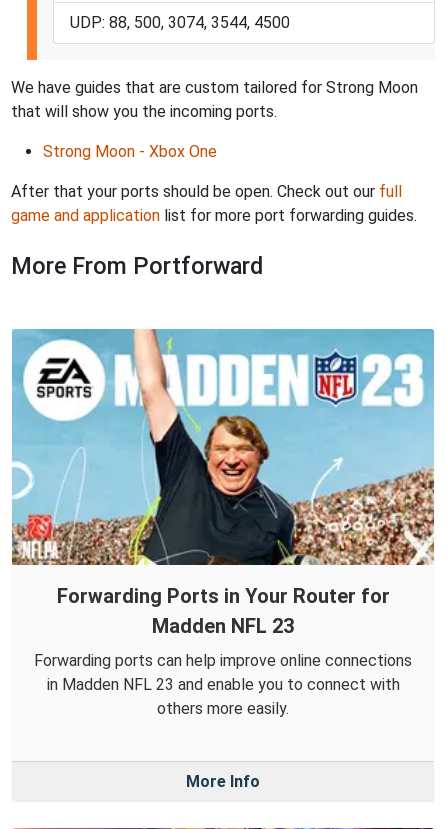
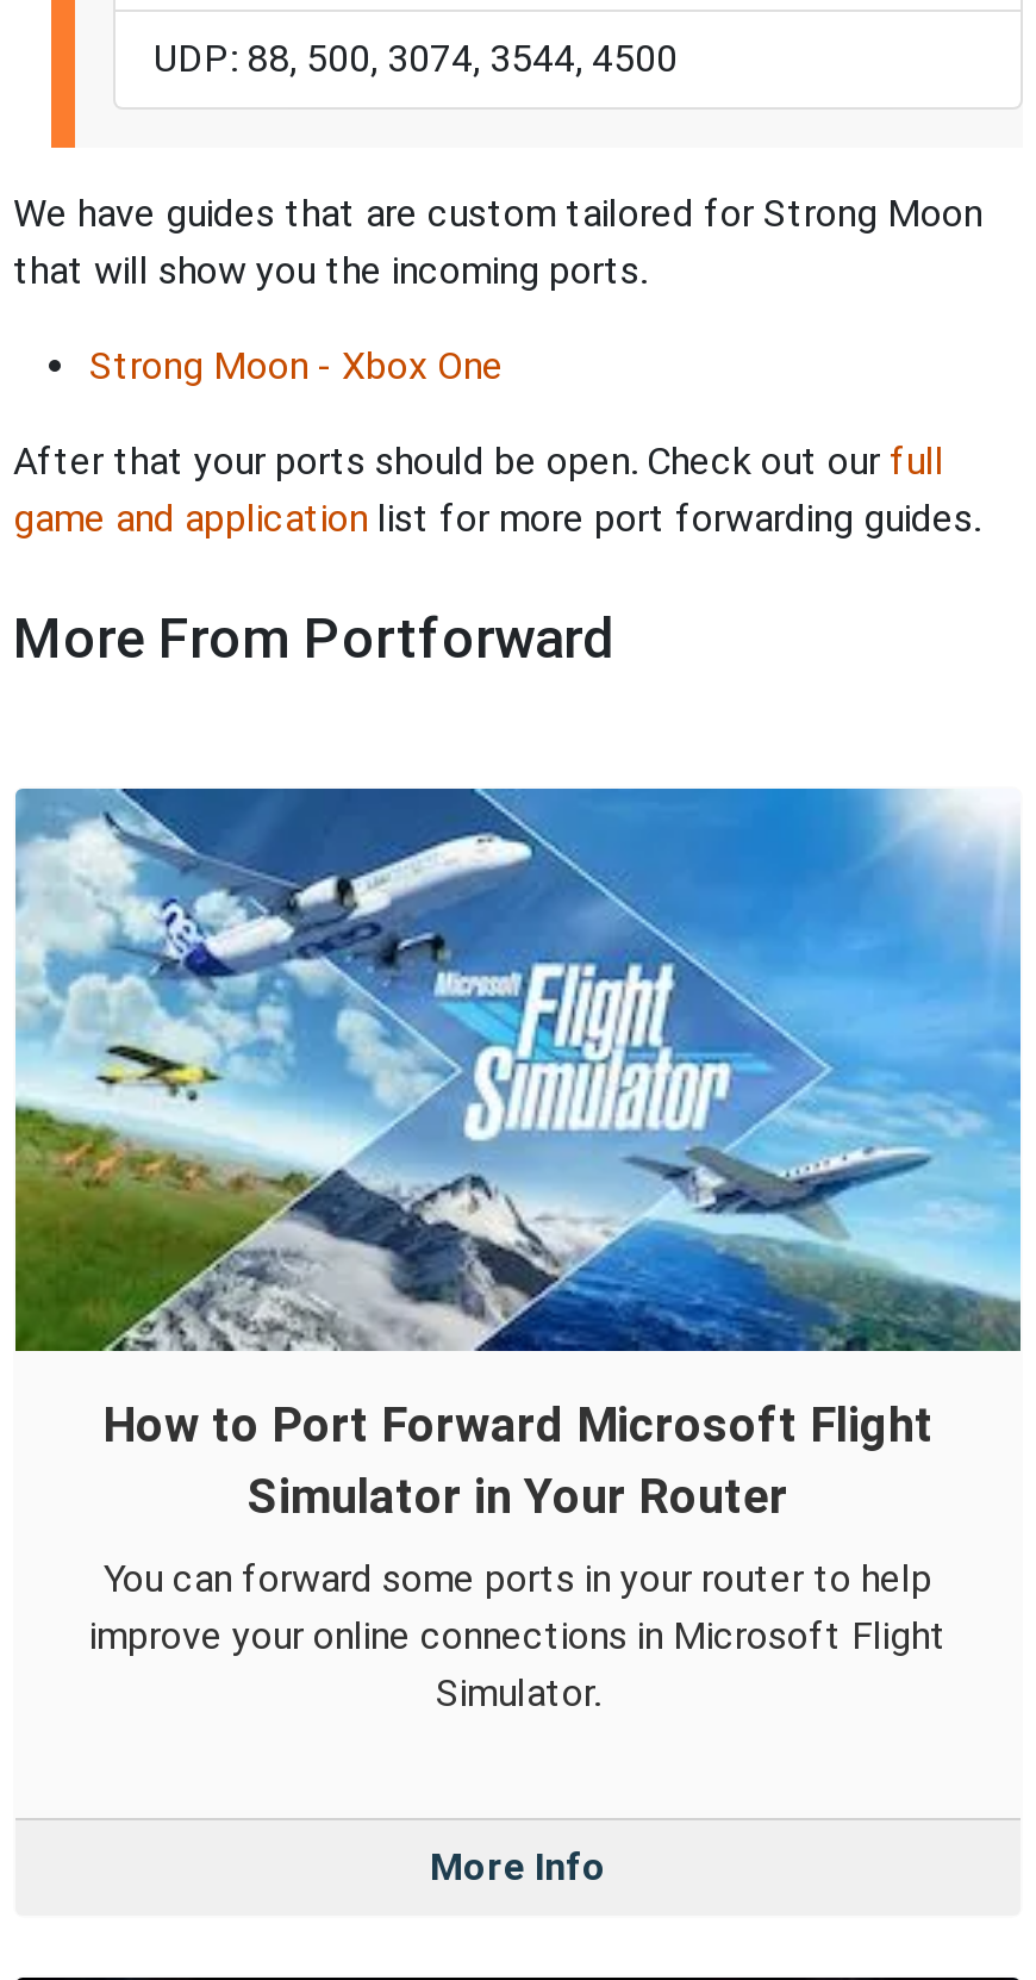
- [image]
- Forwarding Ports in Your Router for
- Madden NFL 23
+ [image]
+ How to Port Forward Microsoft Flight
+ Simulator in Your Router

- Forwarding ports can help improve online connections
- in Madden NFL 23 and enable you to connect with
- others more easily.
+ You can forward some ports in your router to help
+ improve your online connections in Microsoft Flight
+ Simulator.
